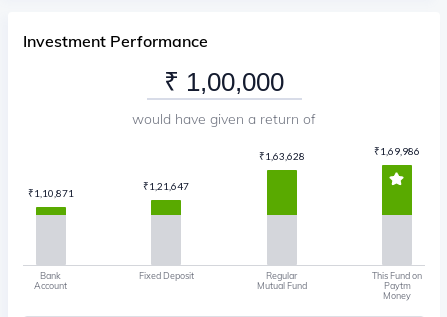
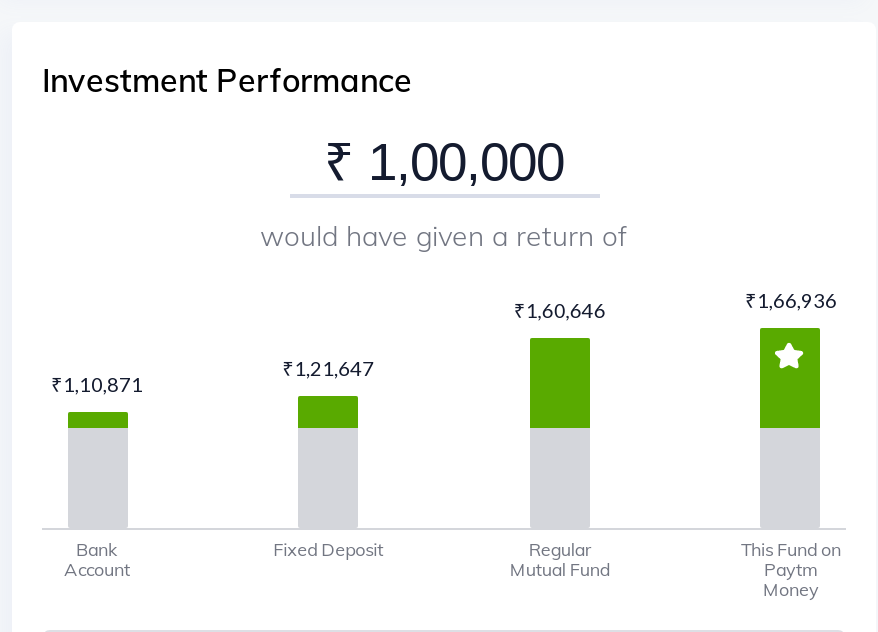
- ₹1,63,628
+ ₹1,60,646

- ₹1,69,986
+ ₹1,66,936
